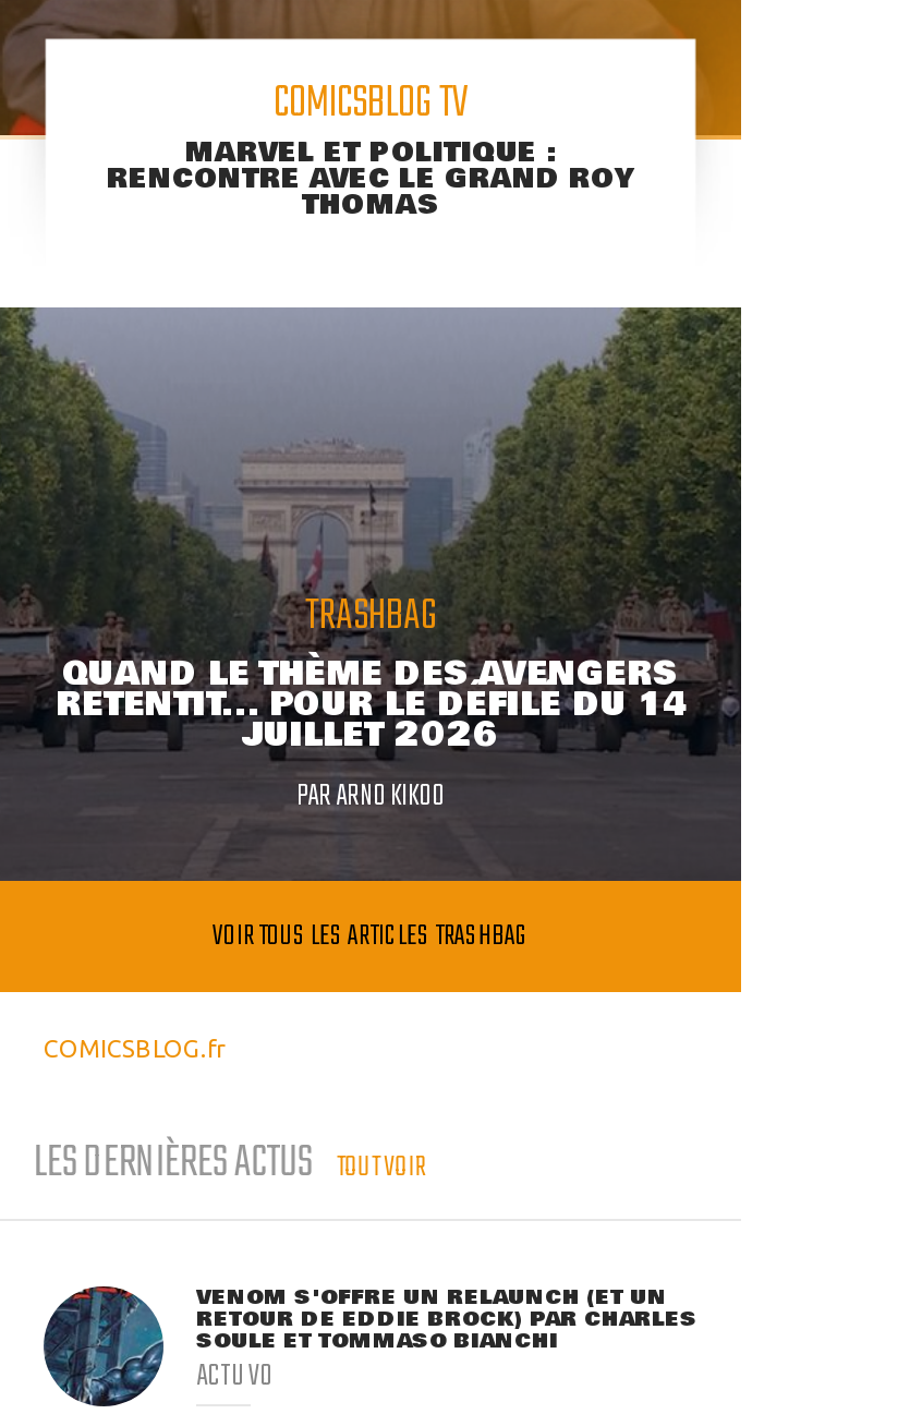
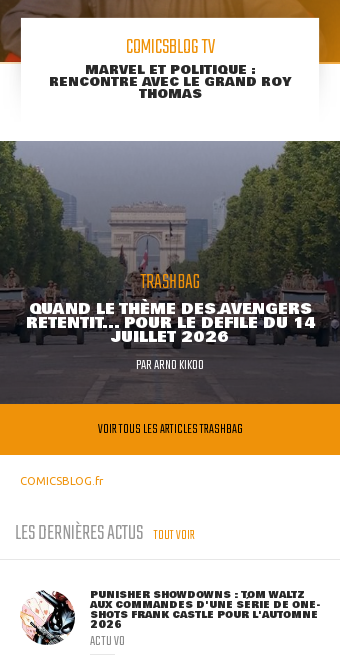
- [image]
- VENOM S'OFFRE UN RELAUNCH (ET UN
- RETOUR DE EDDIE BROCK) PAR CHARLES
- SOULE ET TOMMASO BIANCHI
+ [image]
+ PUNISHER SHOWDOWNS : TOM WALTZ
+ AUX COMMANDES D'UNE SÉRIE DE ONE-
+ SHOTS FRANK CASTLE POUR L'AUTOMNE
+ 2026
